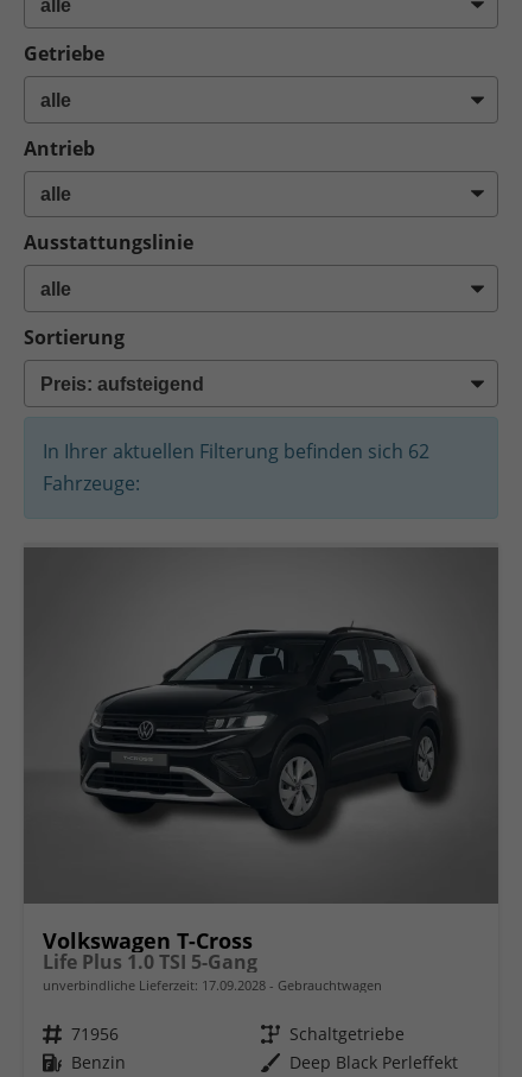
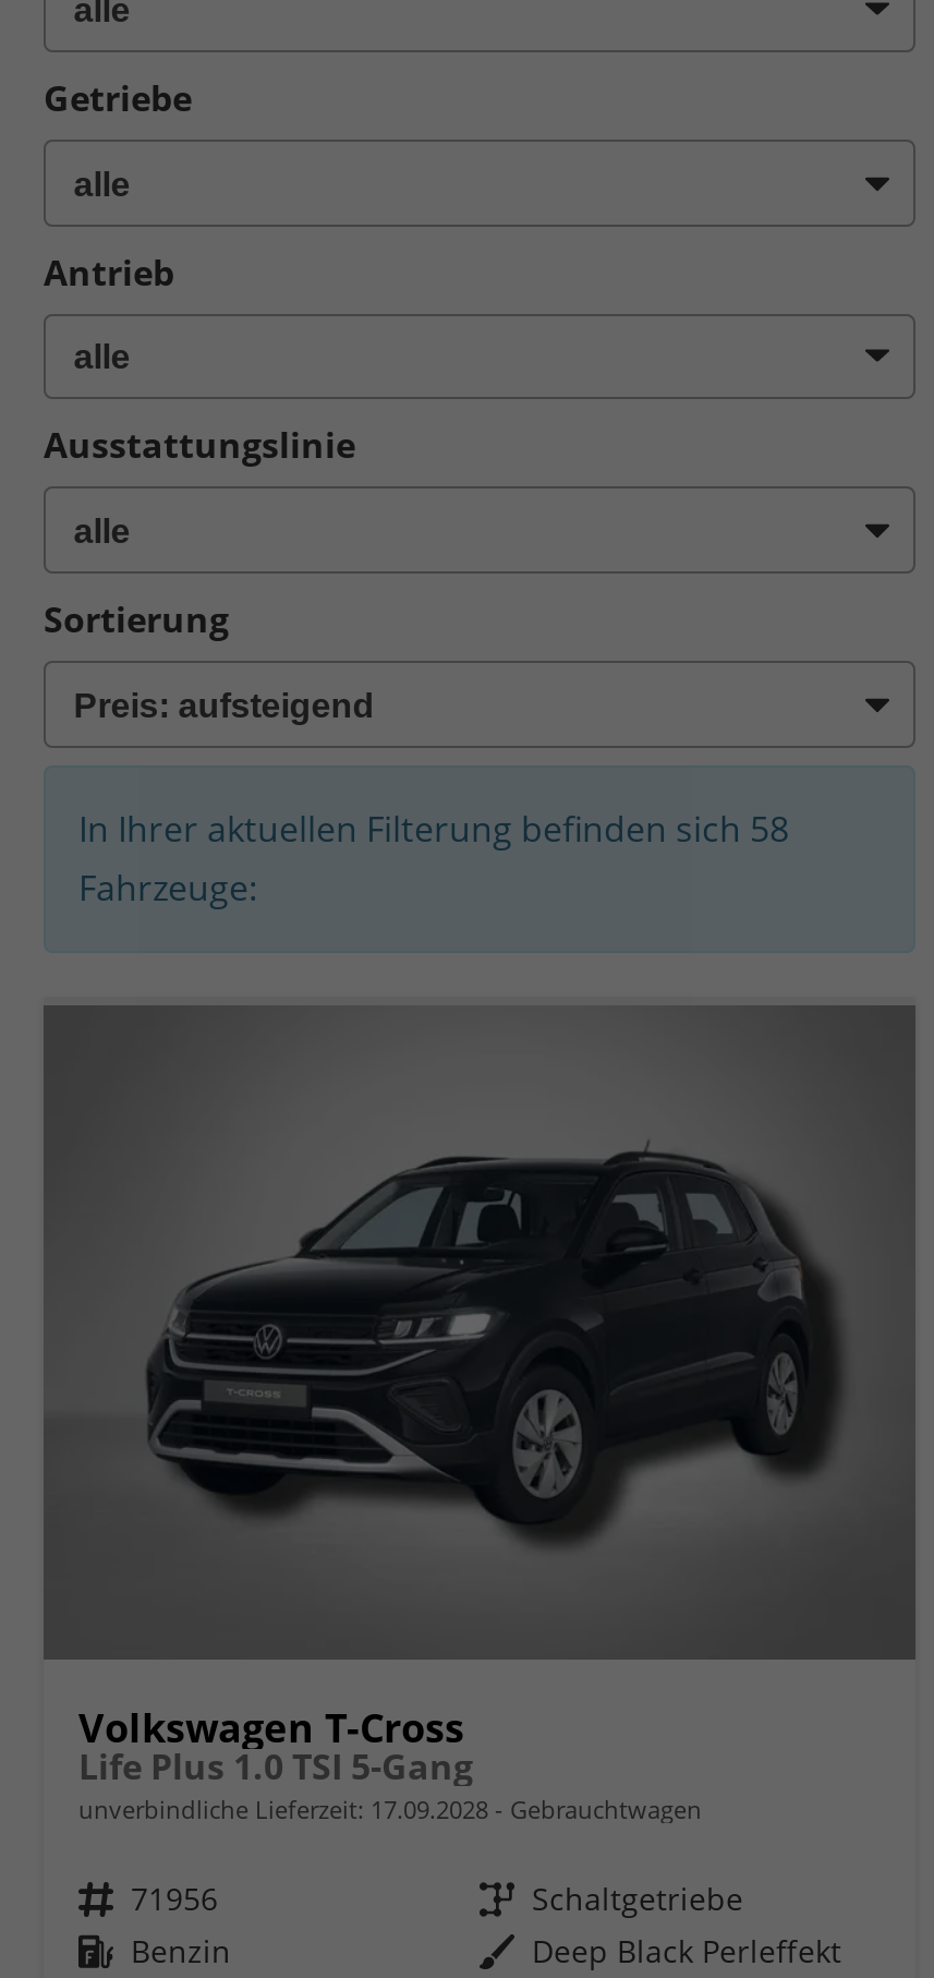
- In Ihrer aktuellen Filterung befinden sich 62
+ In Ihrer aktuellen Filterung befinden sich 58
